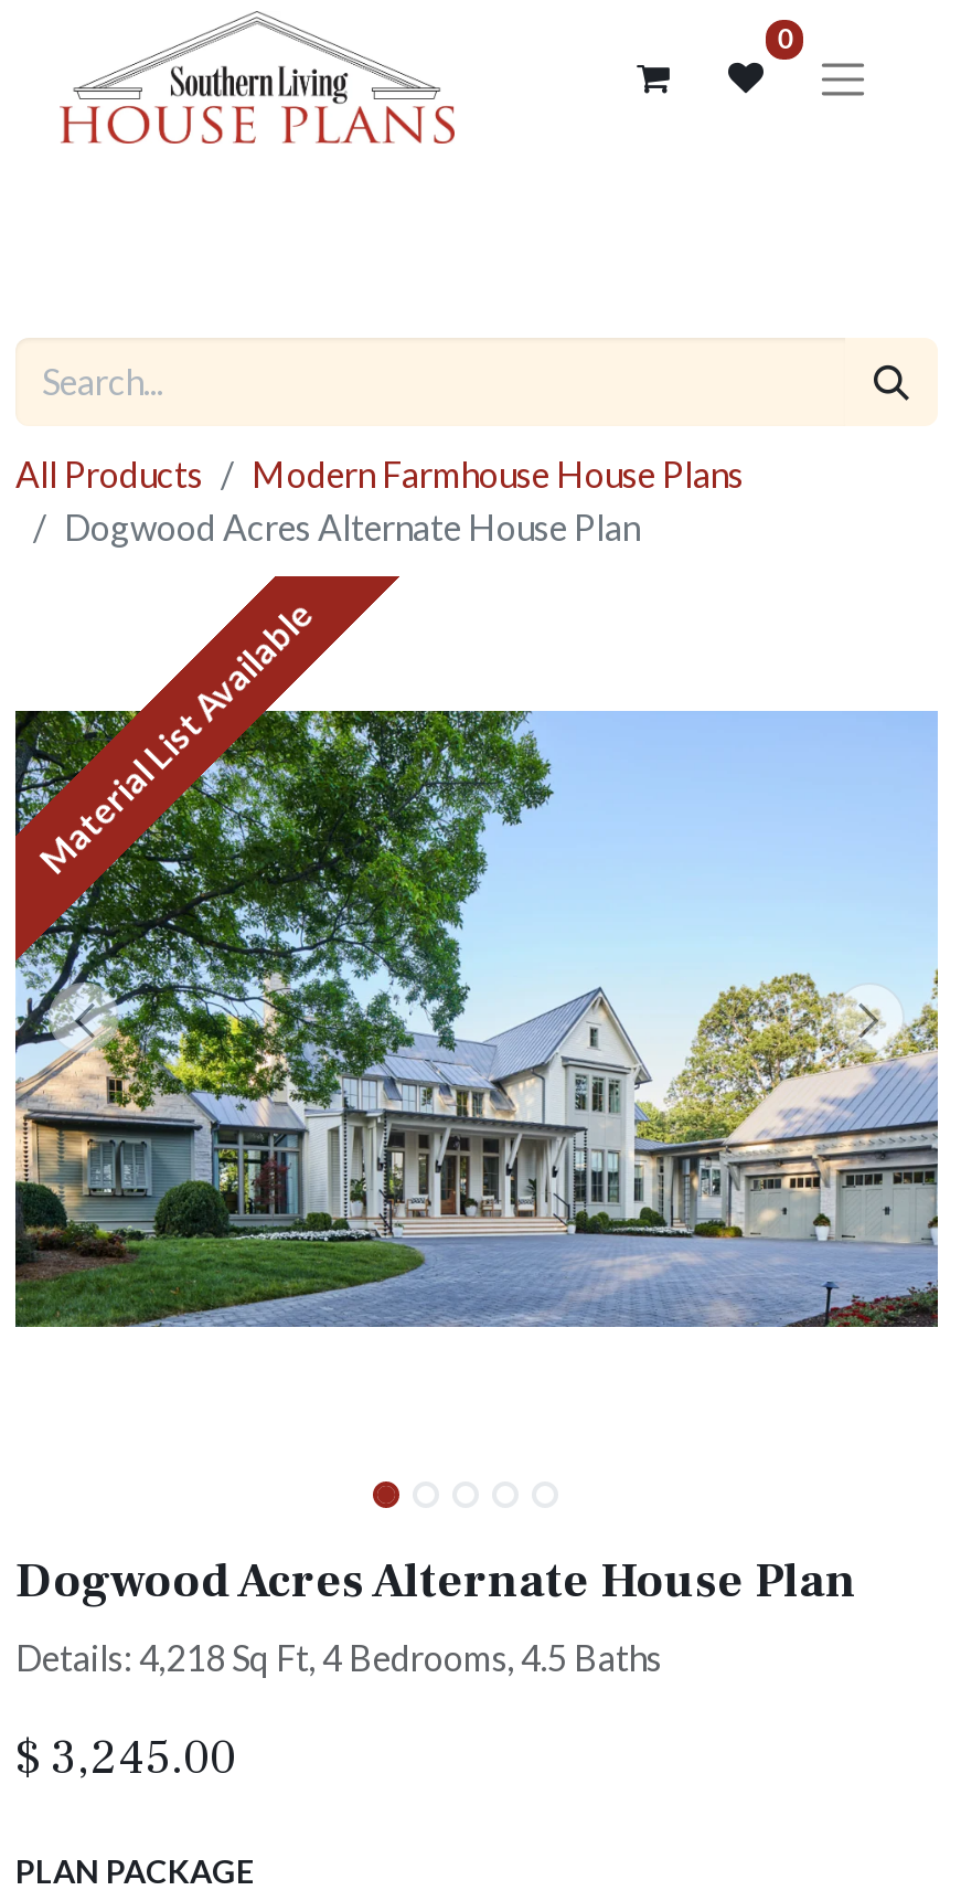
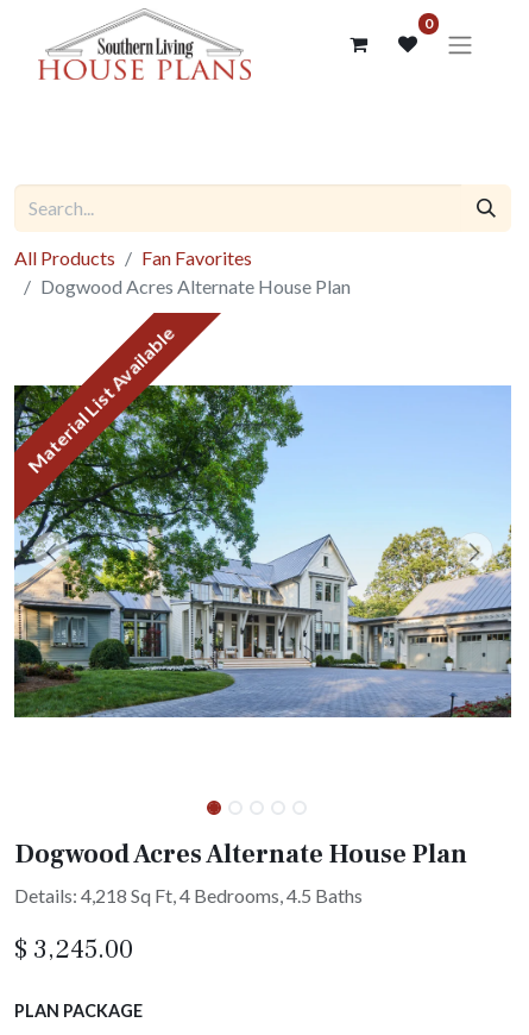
- Modern Farmhouse House Plans
+ Fan Favorites
